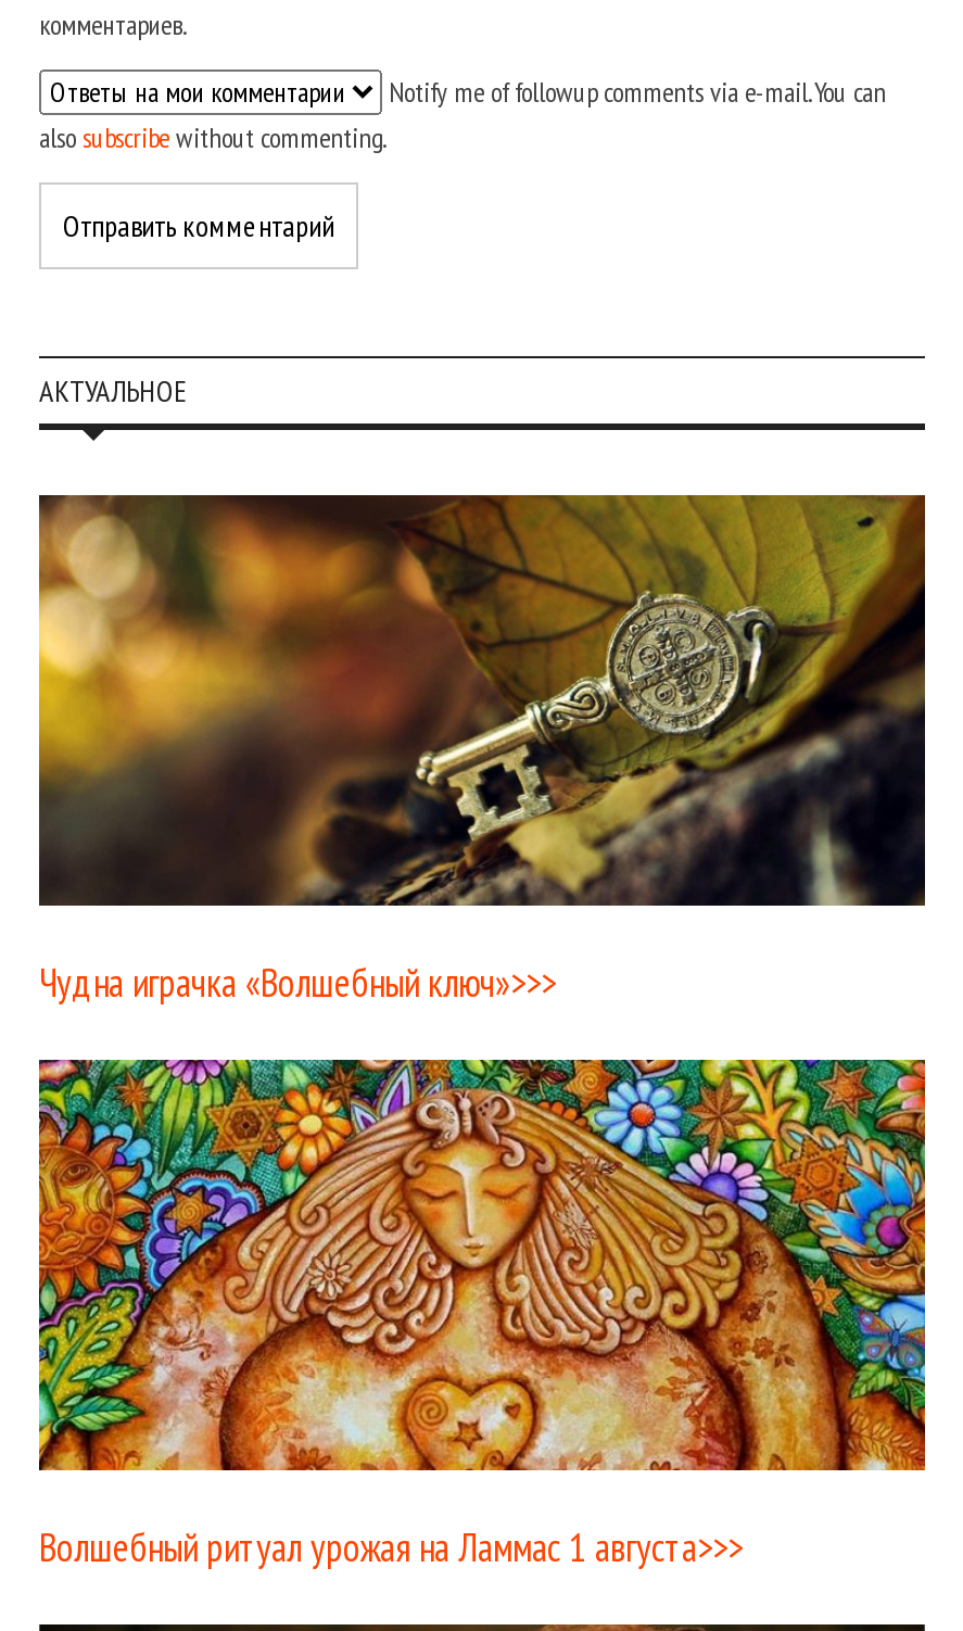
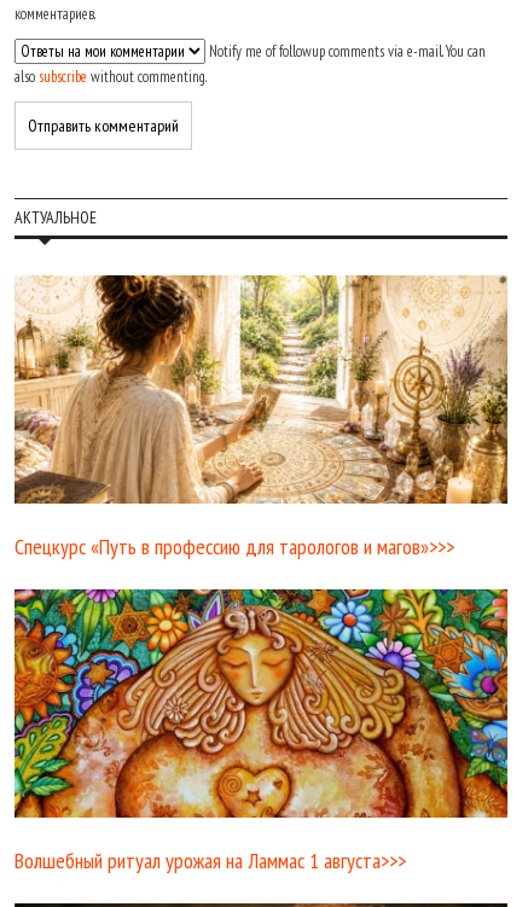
- [image]
- Чудна играчка «Волшебный ключ»>>>
+ [image]
+ Спецкурс «Путь в профессию для тарологов и магов»>>>
